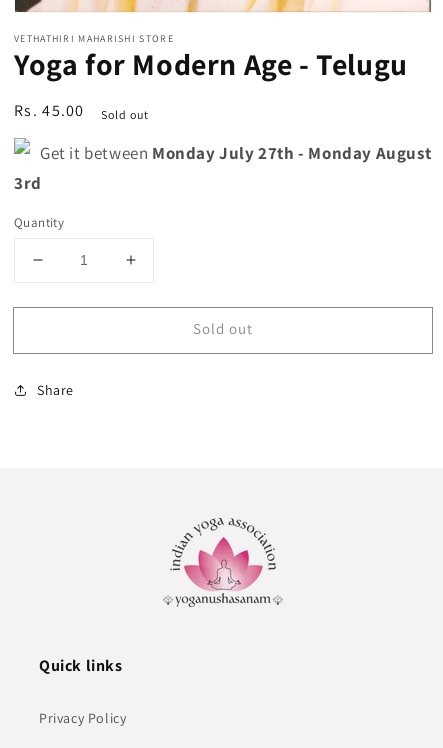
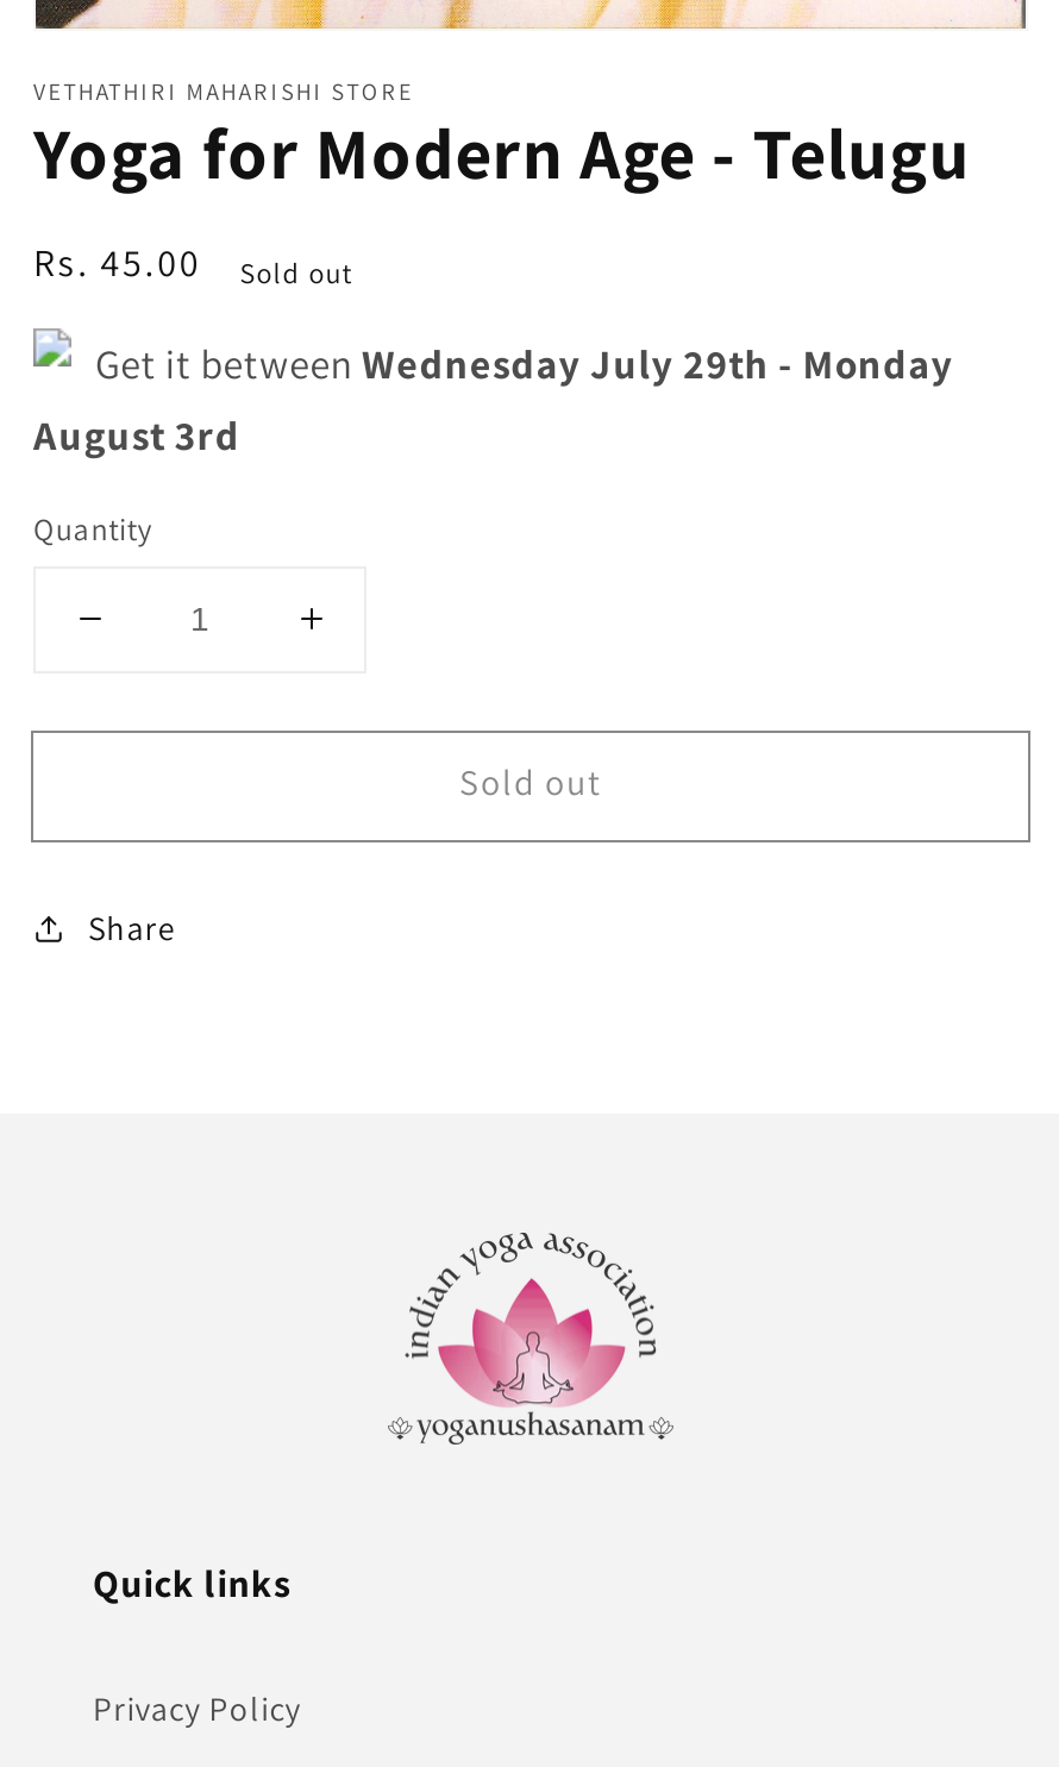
- Get it between Monday July 27th - Monday August
- 3rd
+ Get it between Wednesday July 29th - Monday
+ August 3rd
